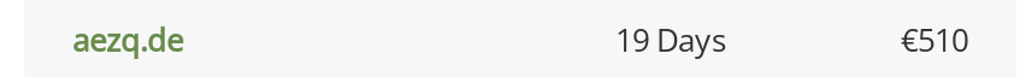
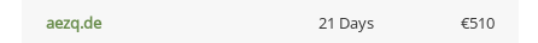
- 19 Days
+ 21 Days
